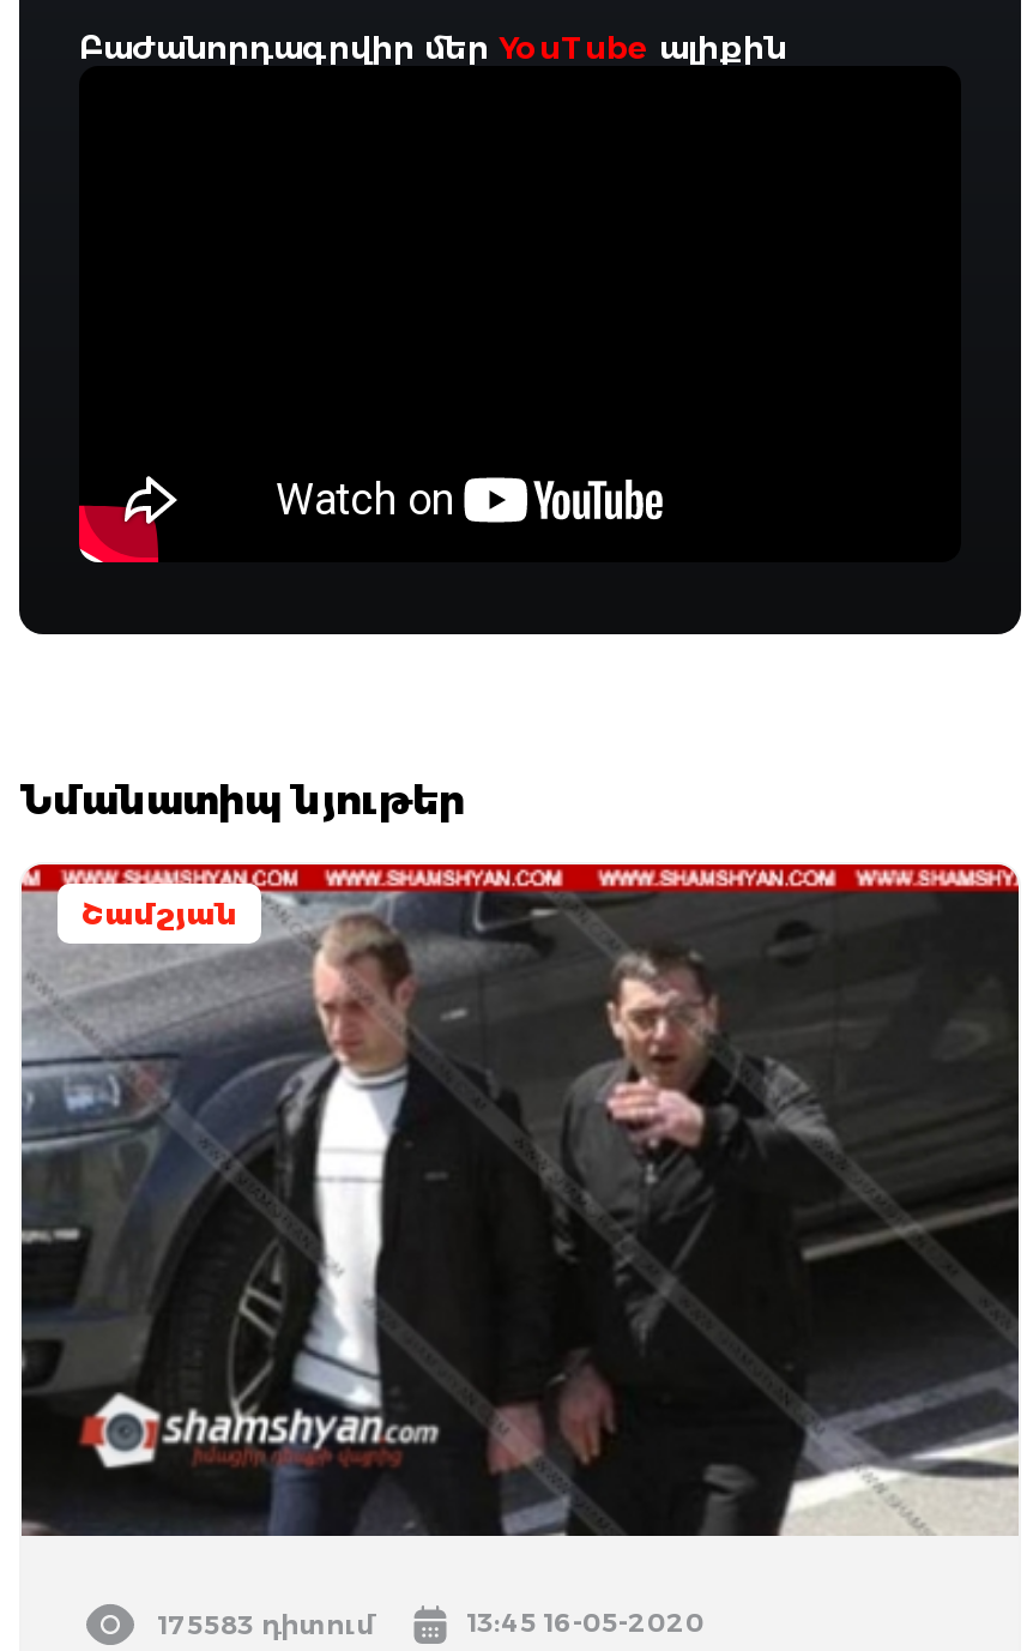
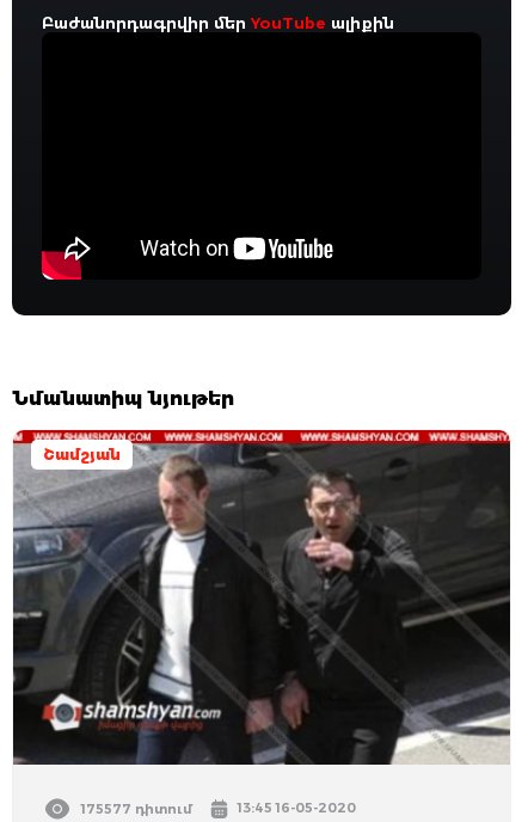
- 175583 դիտում
+ 175577 դիտում
